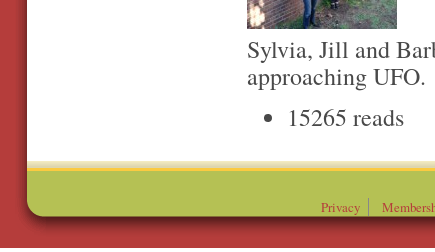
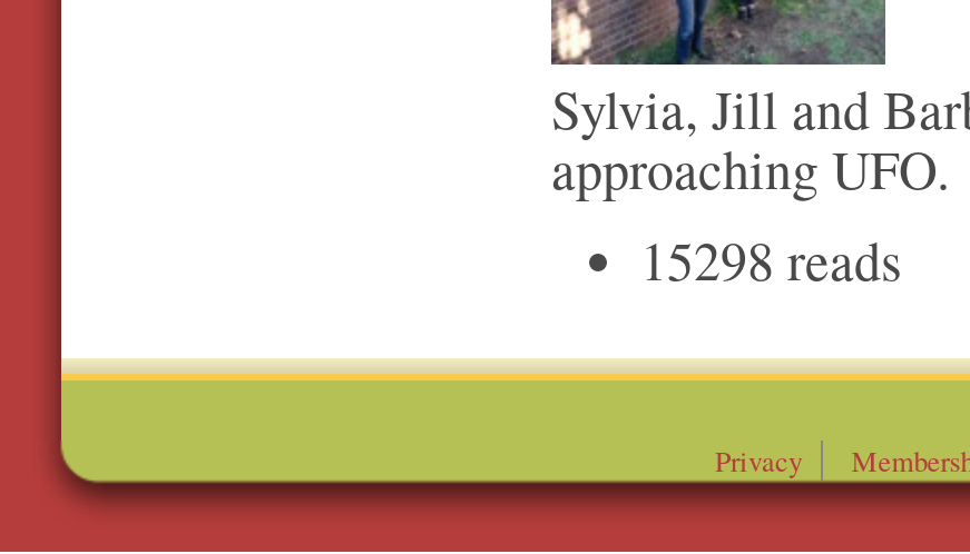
- 15265 reads
+ 15298 reads
